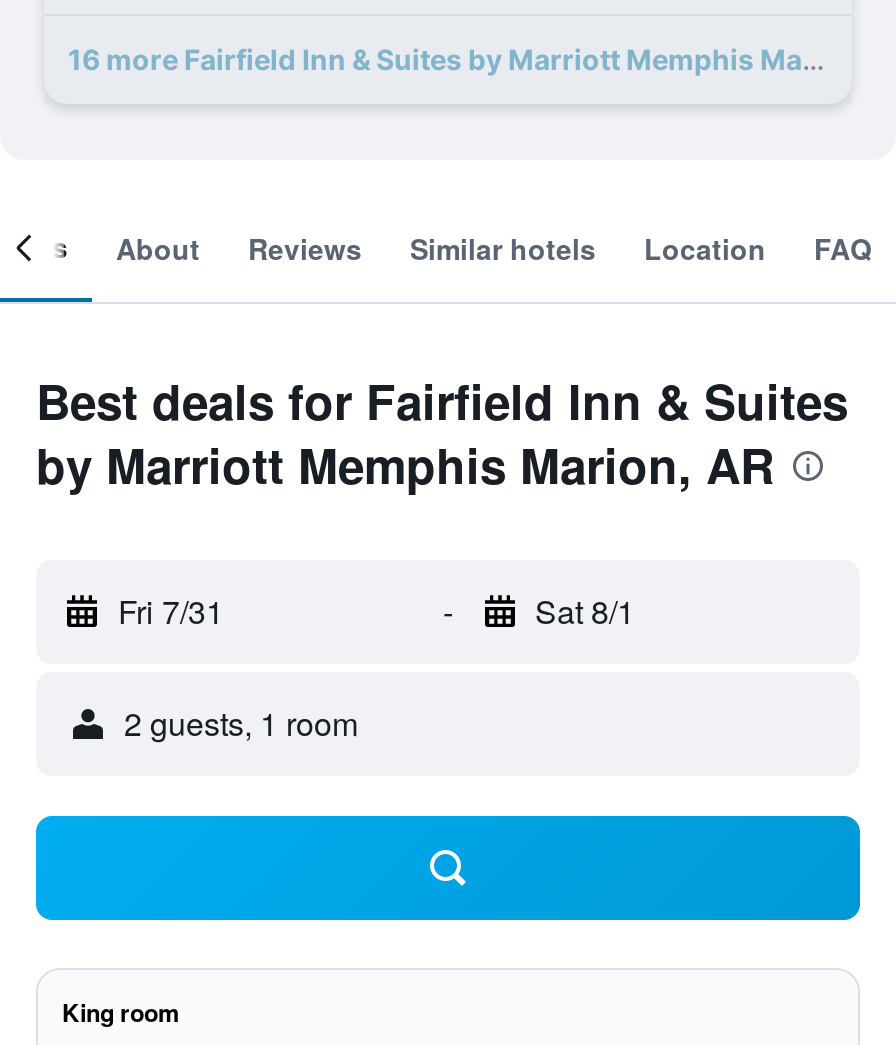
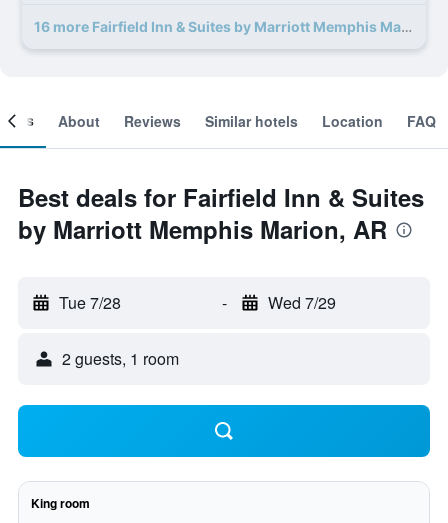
- Fri 7/31
+ Tue 7/28

- Sat 8/1
+ Wed 7/29
